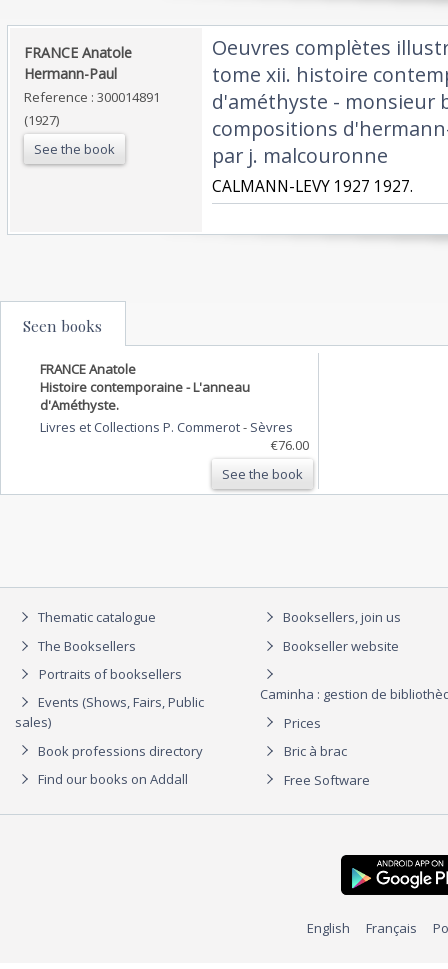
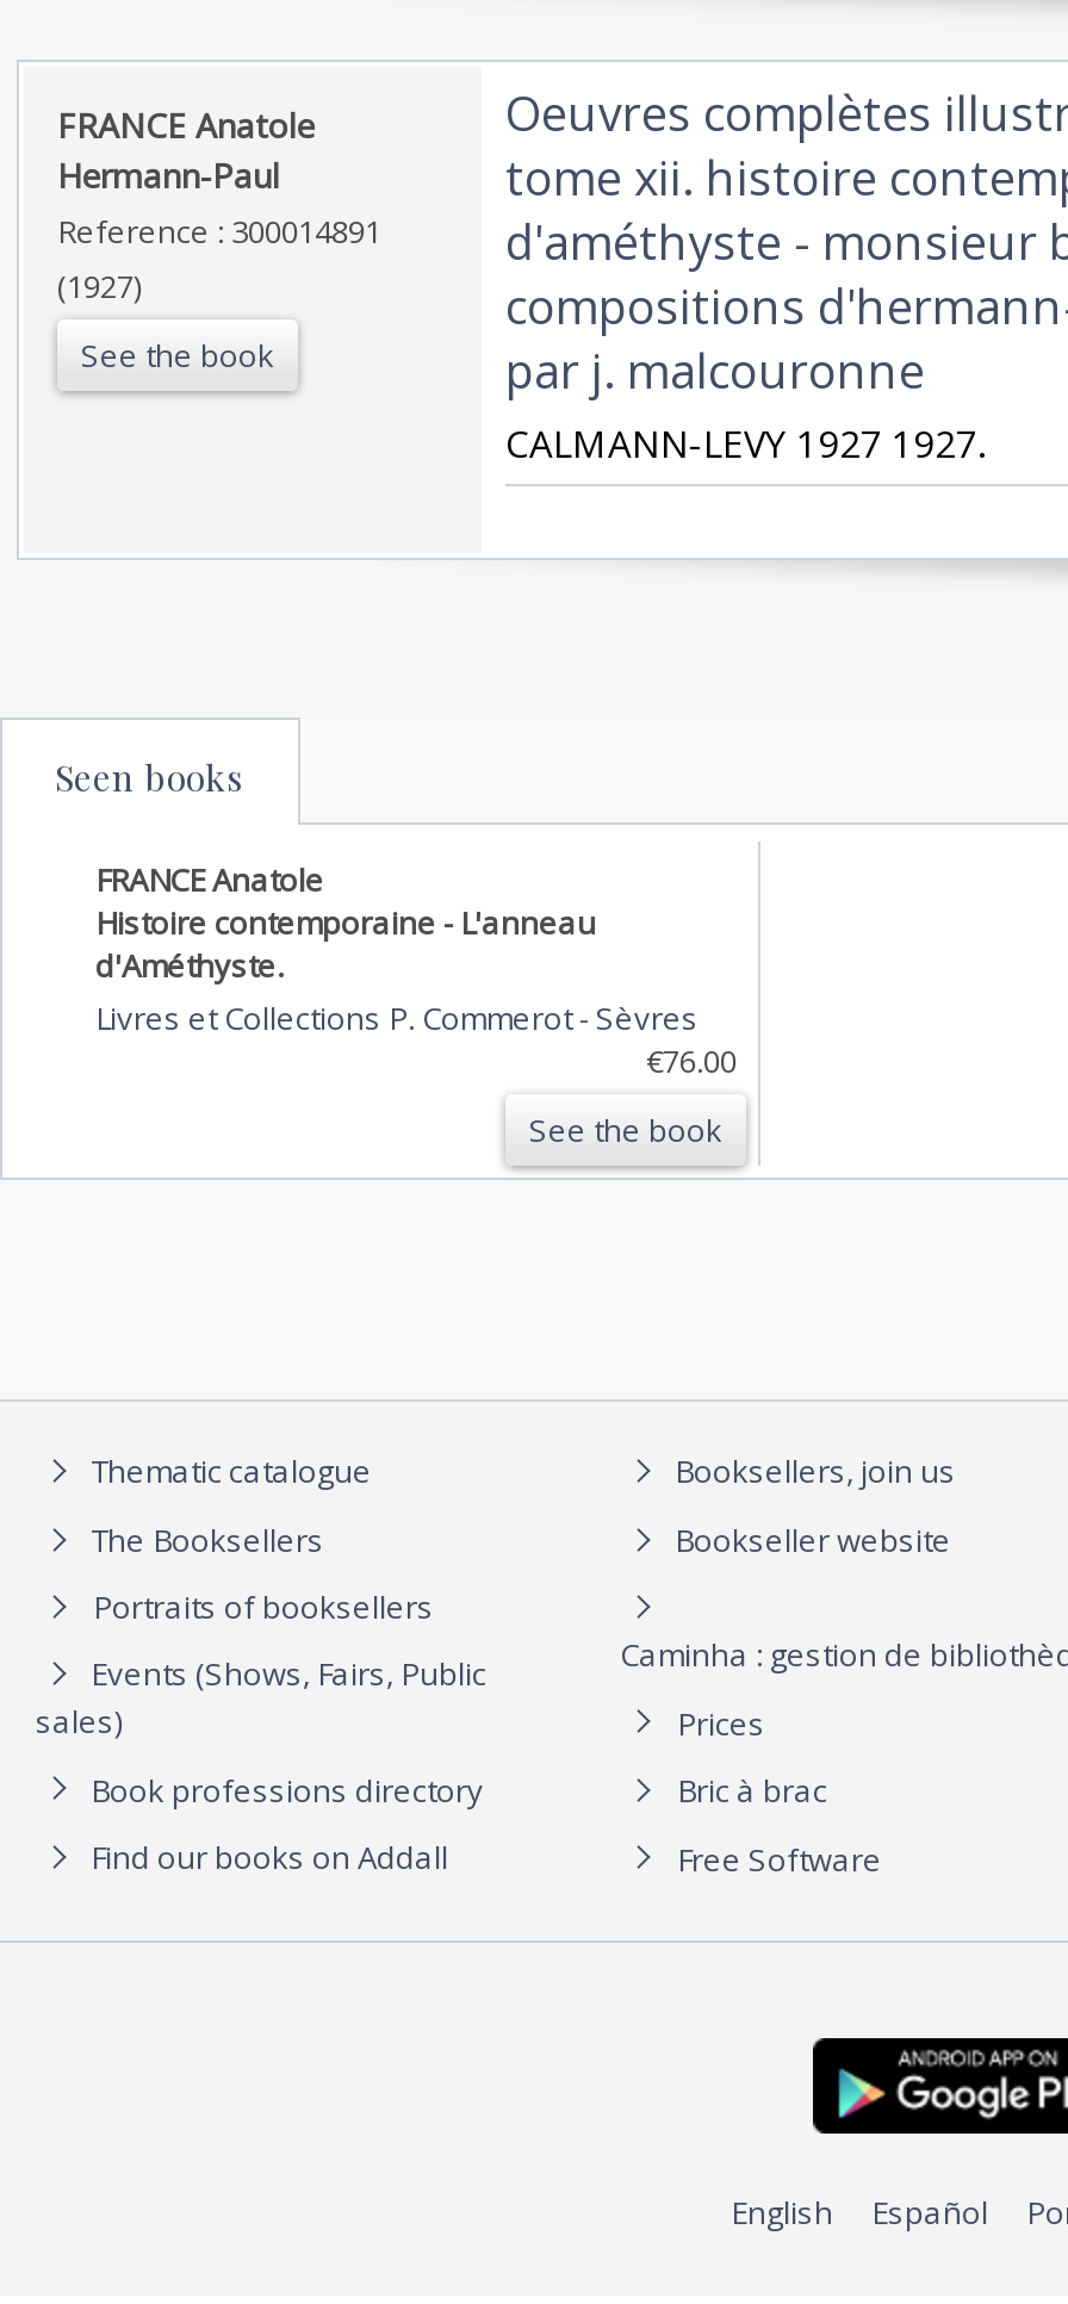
- Français
+ Español
